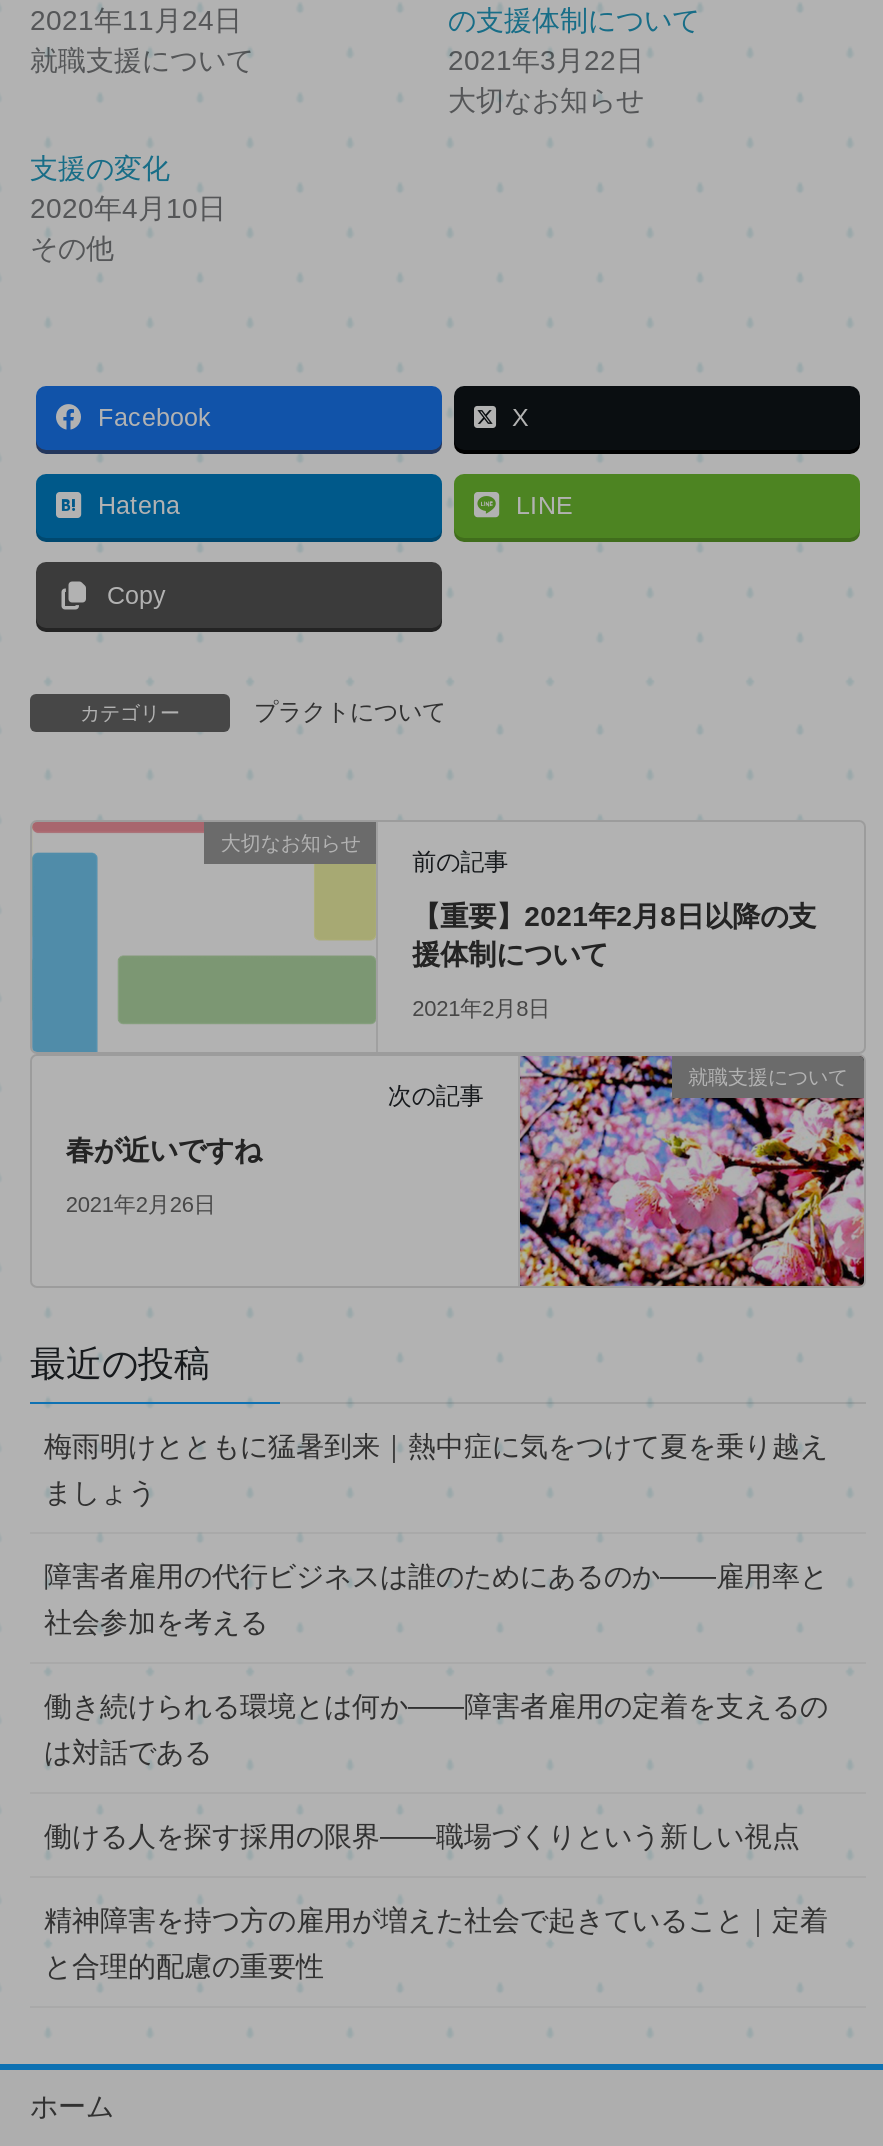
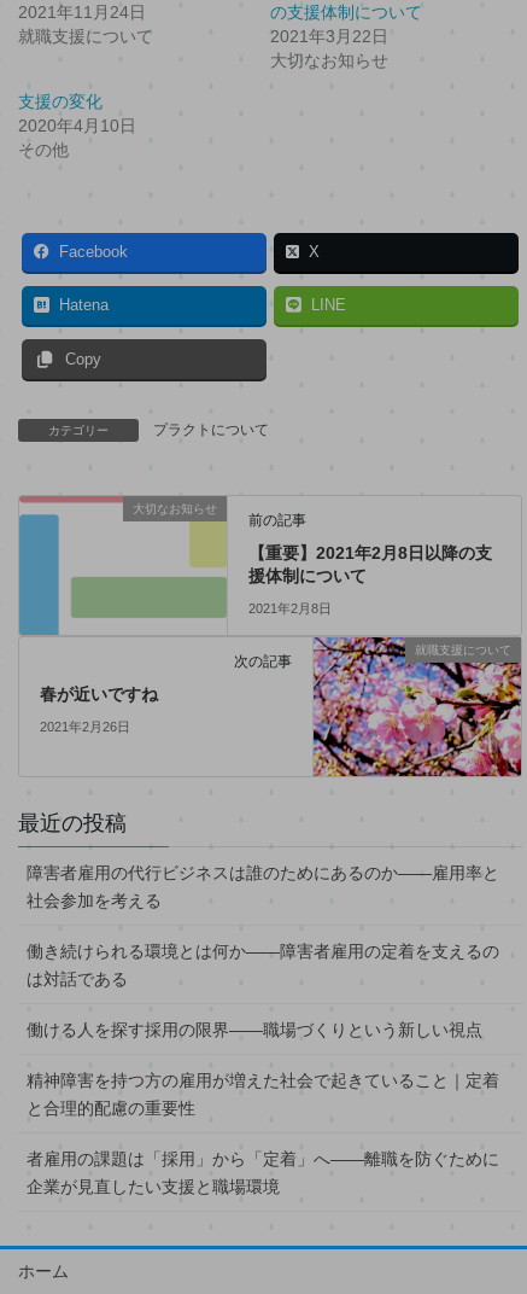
- 梅雨明けとともに猛暑到来｜熱中症に気をつけて夏を乗り越え
- ましょう

moved up: 障害者雇用の代行ビジネスは誰のためにあるのか――雇用率と | 社会参加を考える | 働き続けられる環境とは何か――障害者雇用の定着を支えるの | は対話である | 働ける人を探す採用の限界――職場づくりという新しい視点 | 精神障害を持つ方の雇用が増えた社会で起きていること｜定着 | と合理的配慮の重要性

+ 者雇用の課題は「採用」から「定着」へ――離職を防ぐために
+ 企業が見直したい支援と職場環境
